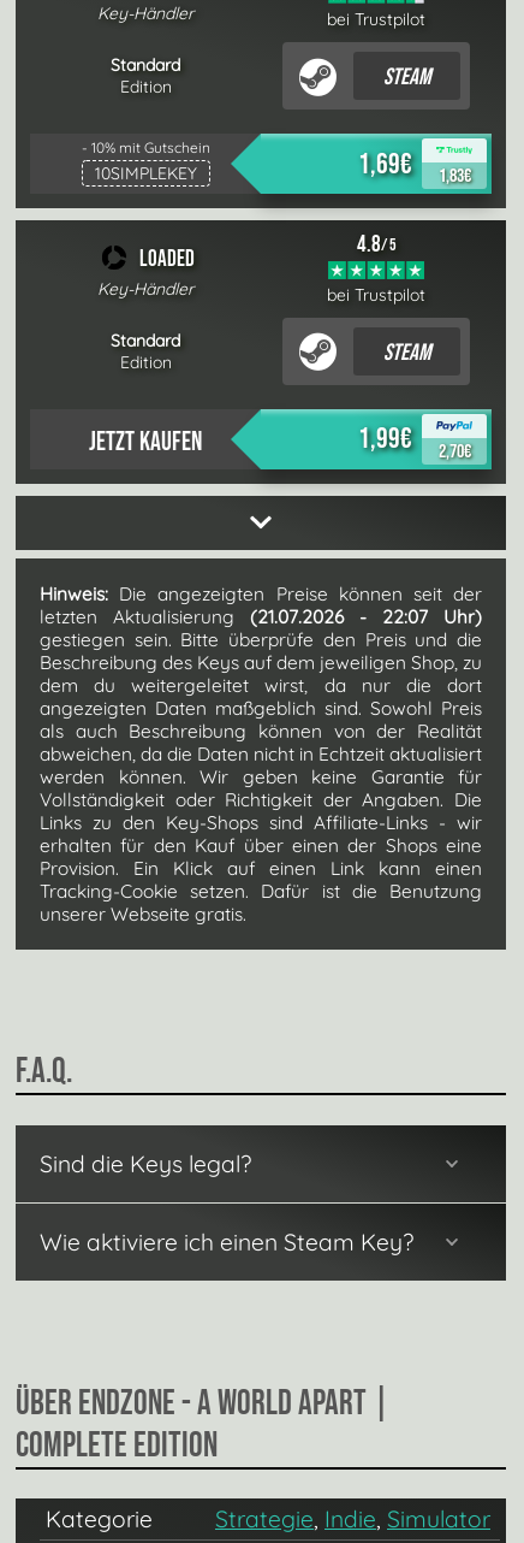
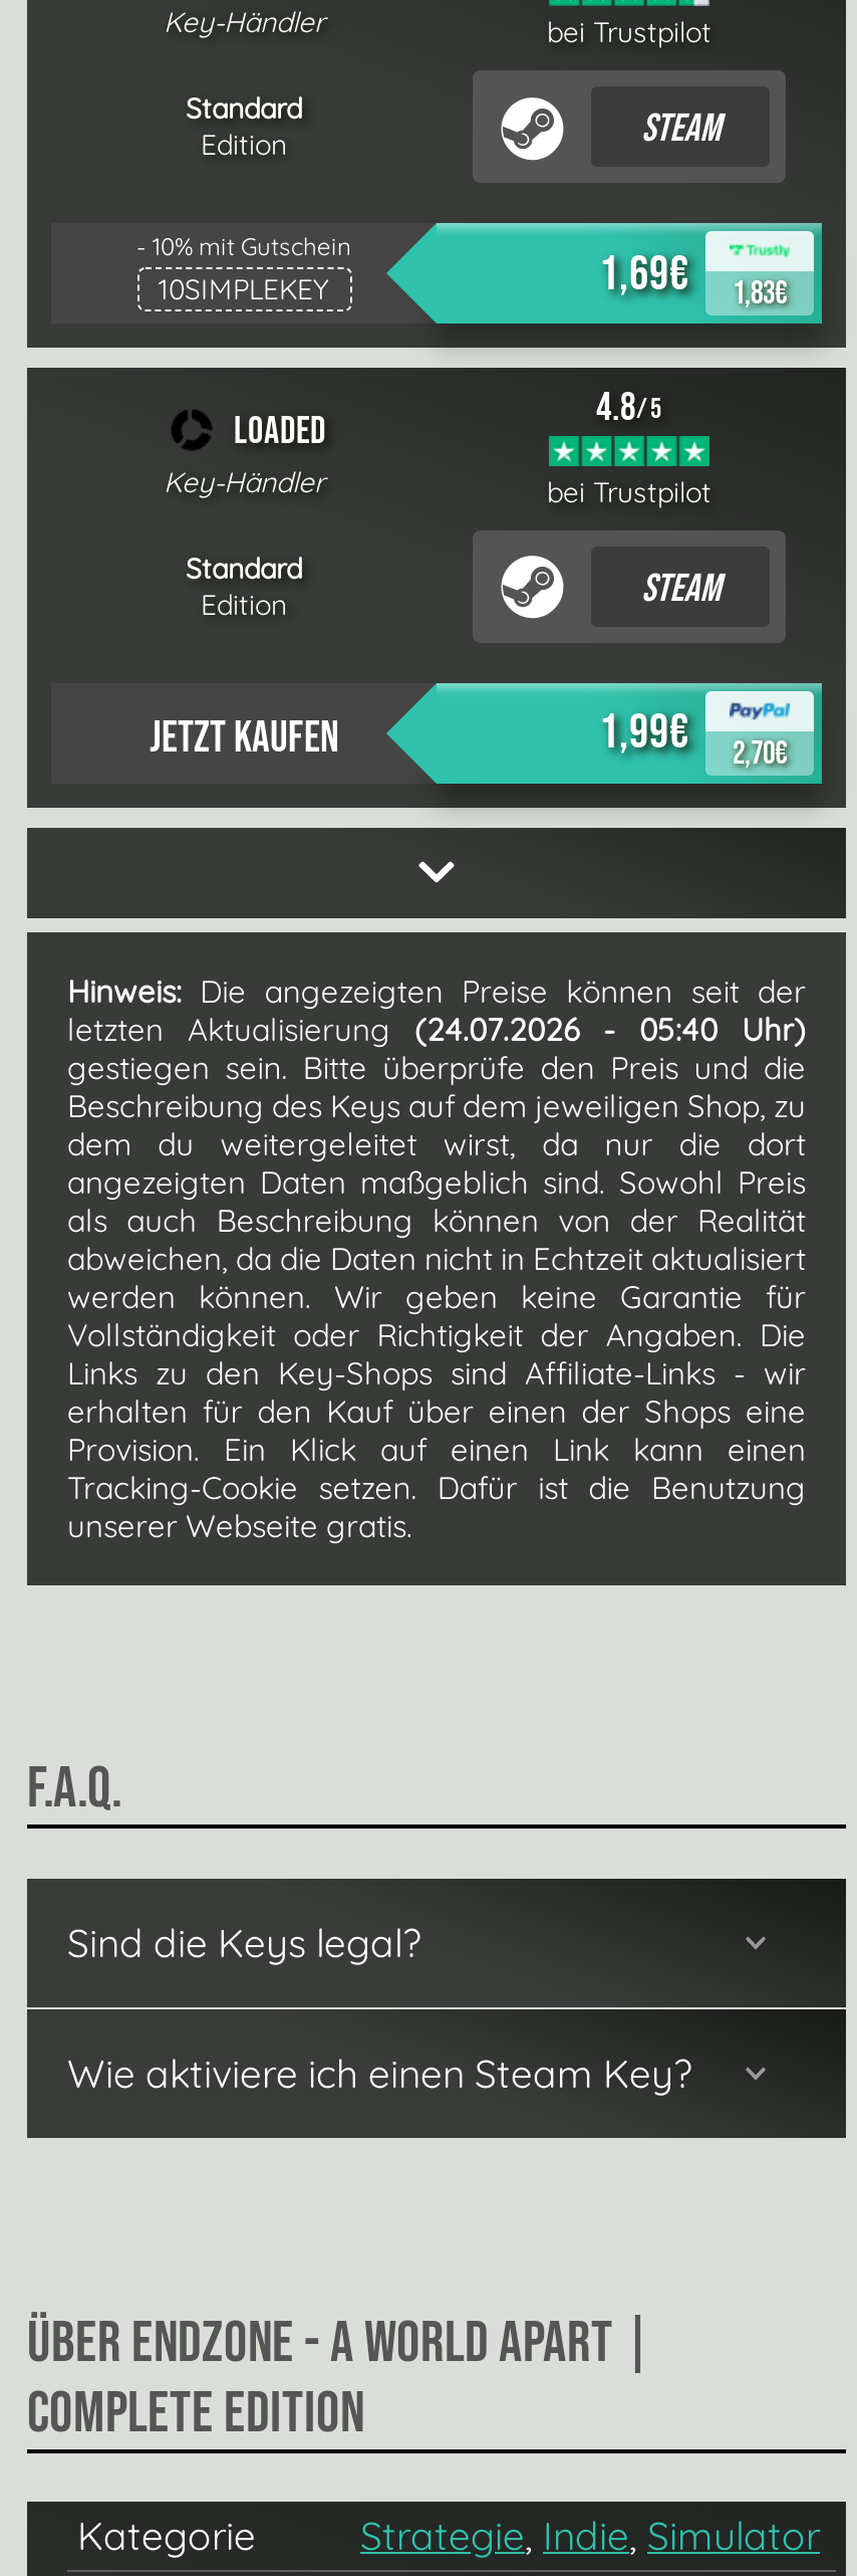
- letzten Aktualisierung (21.07.2026 - 22:07 Uhr)
+ letzten Aktualisierung (24.07.2026 - 05:40 Uhr)
